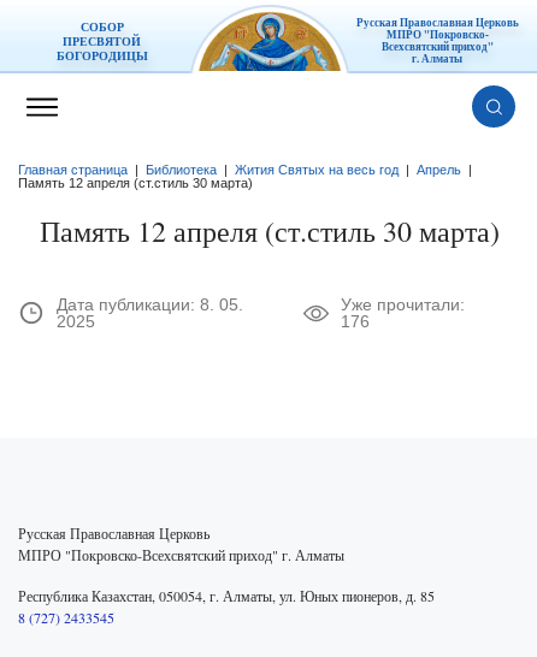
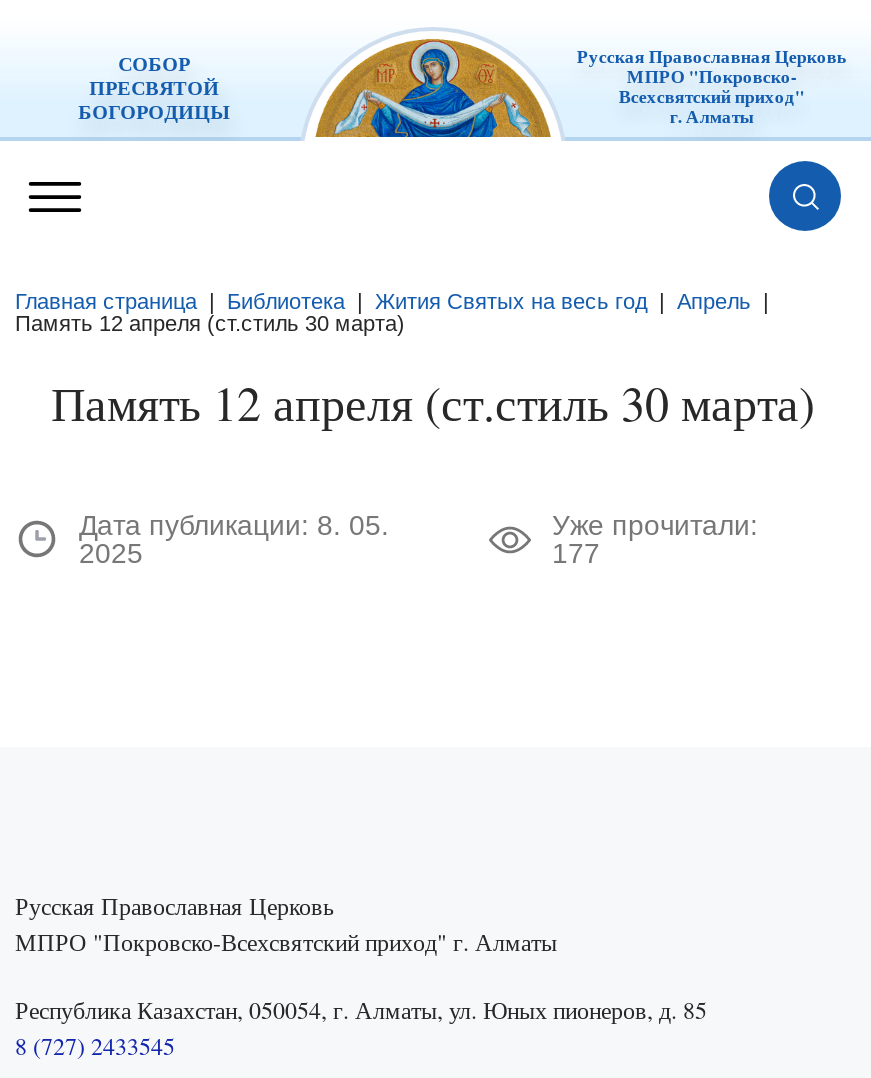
- 176
+ 177
